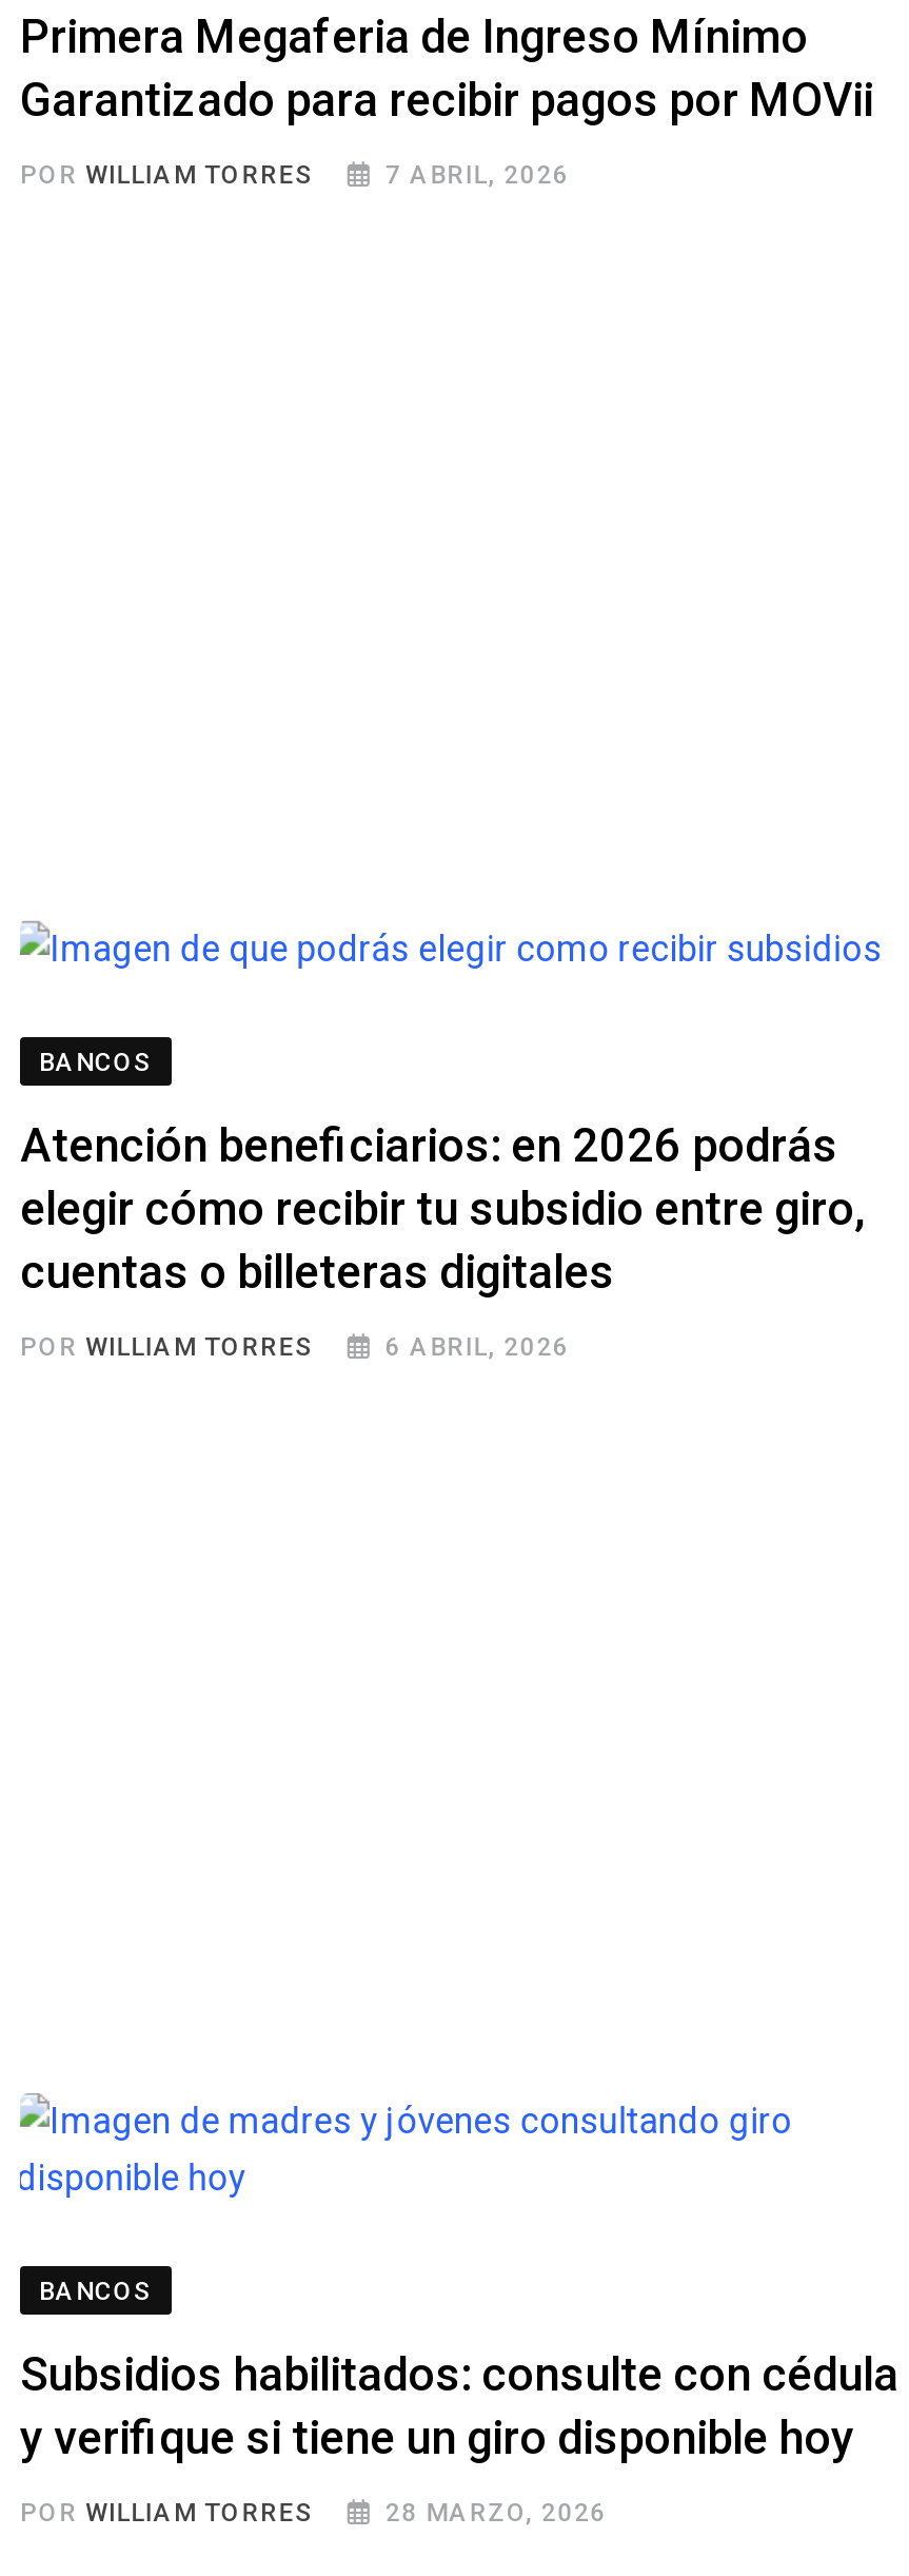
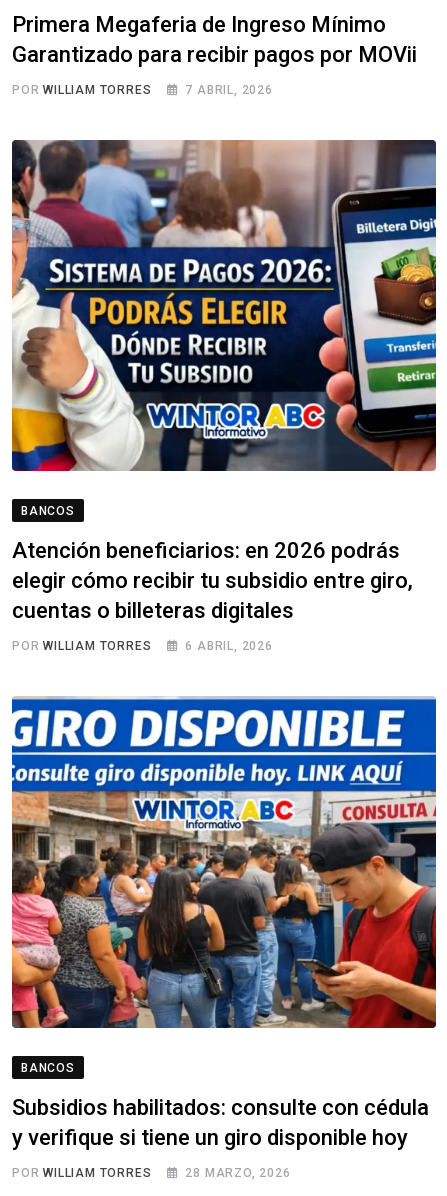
+ [image]

+ [image]
